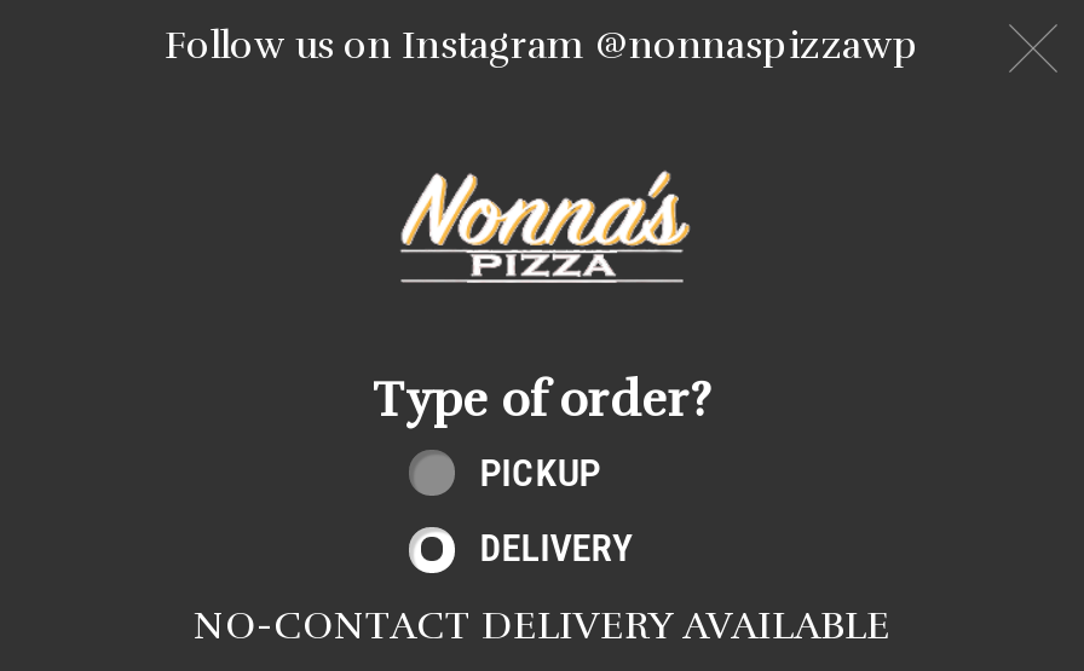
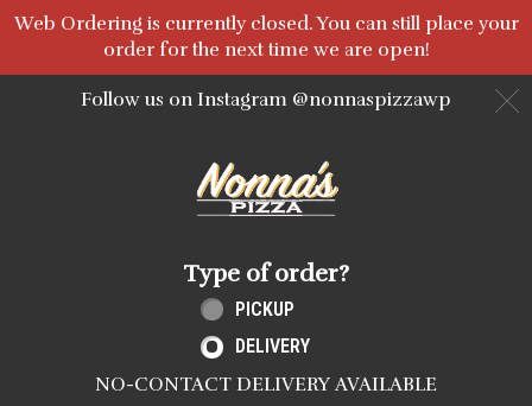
+ Web Ordering is currently closed. You can still place your
+ order for the next time we are open!
